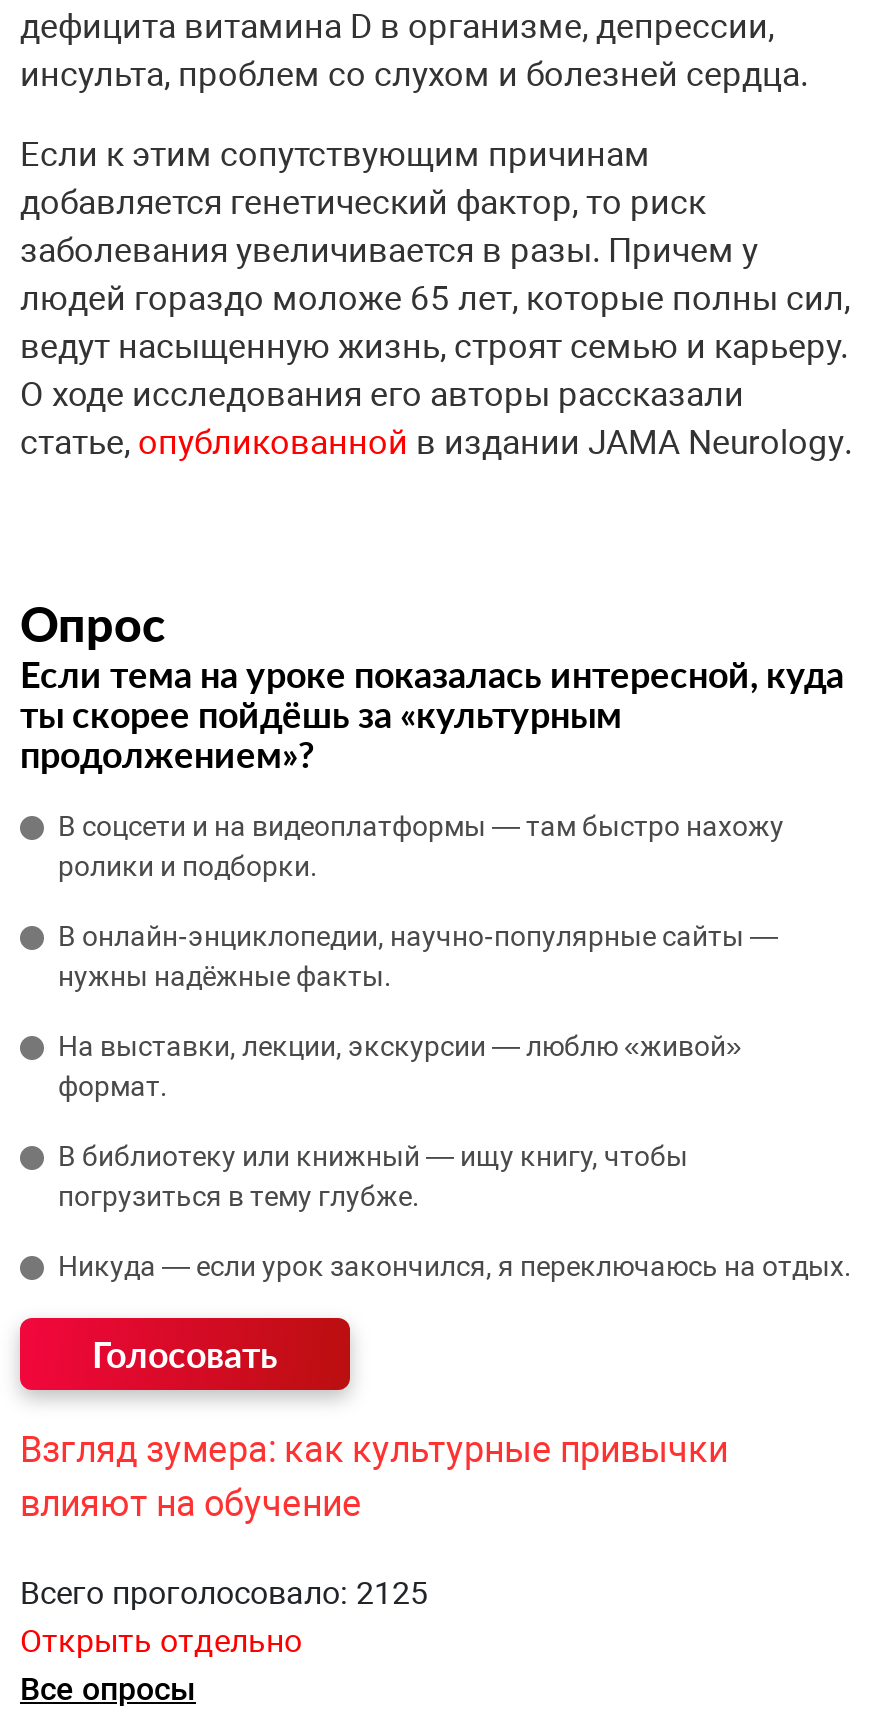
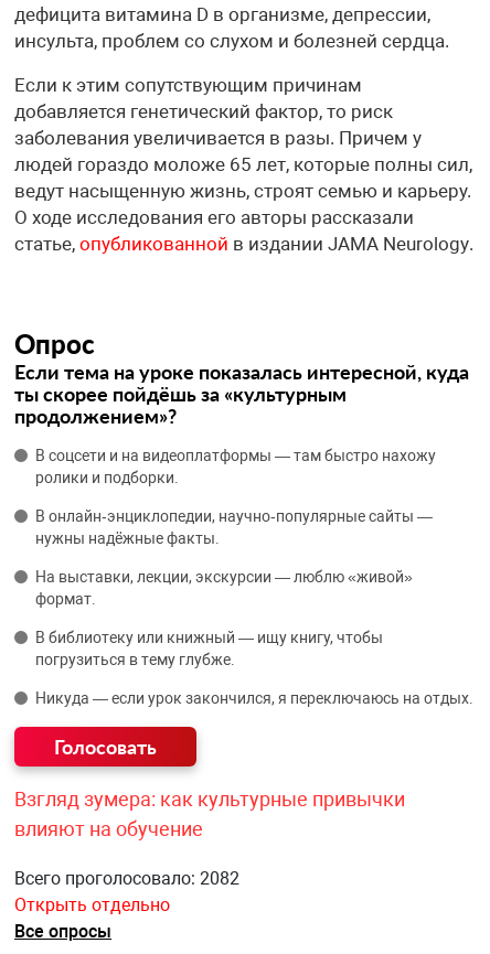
- Всего проголосовало: 2125
+ Всего проголосовало: 2082
